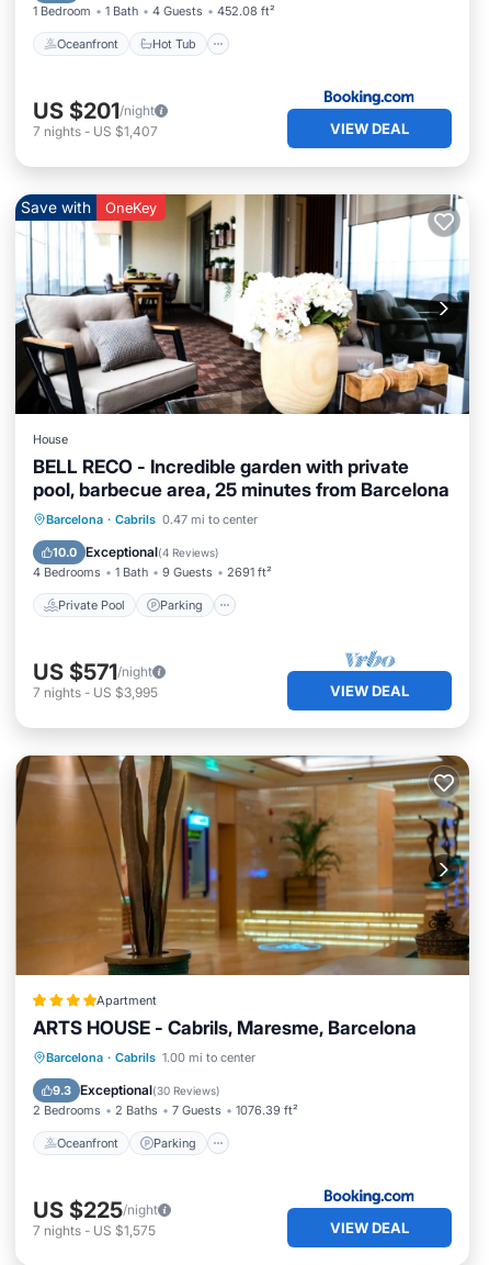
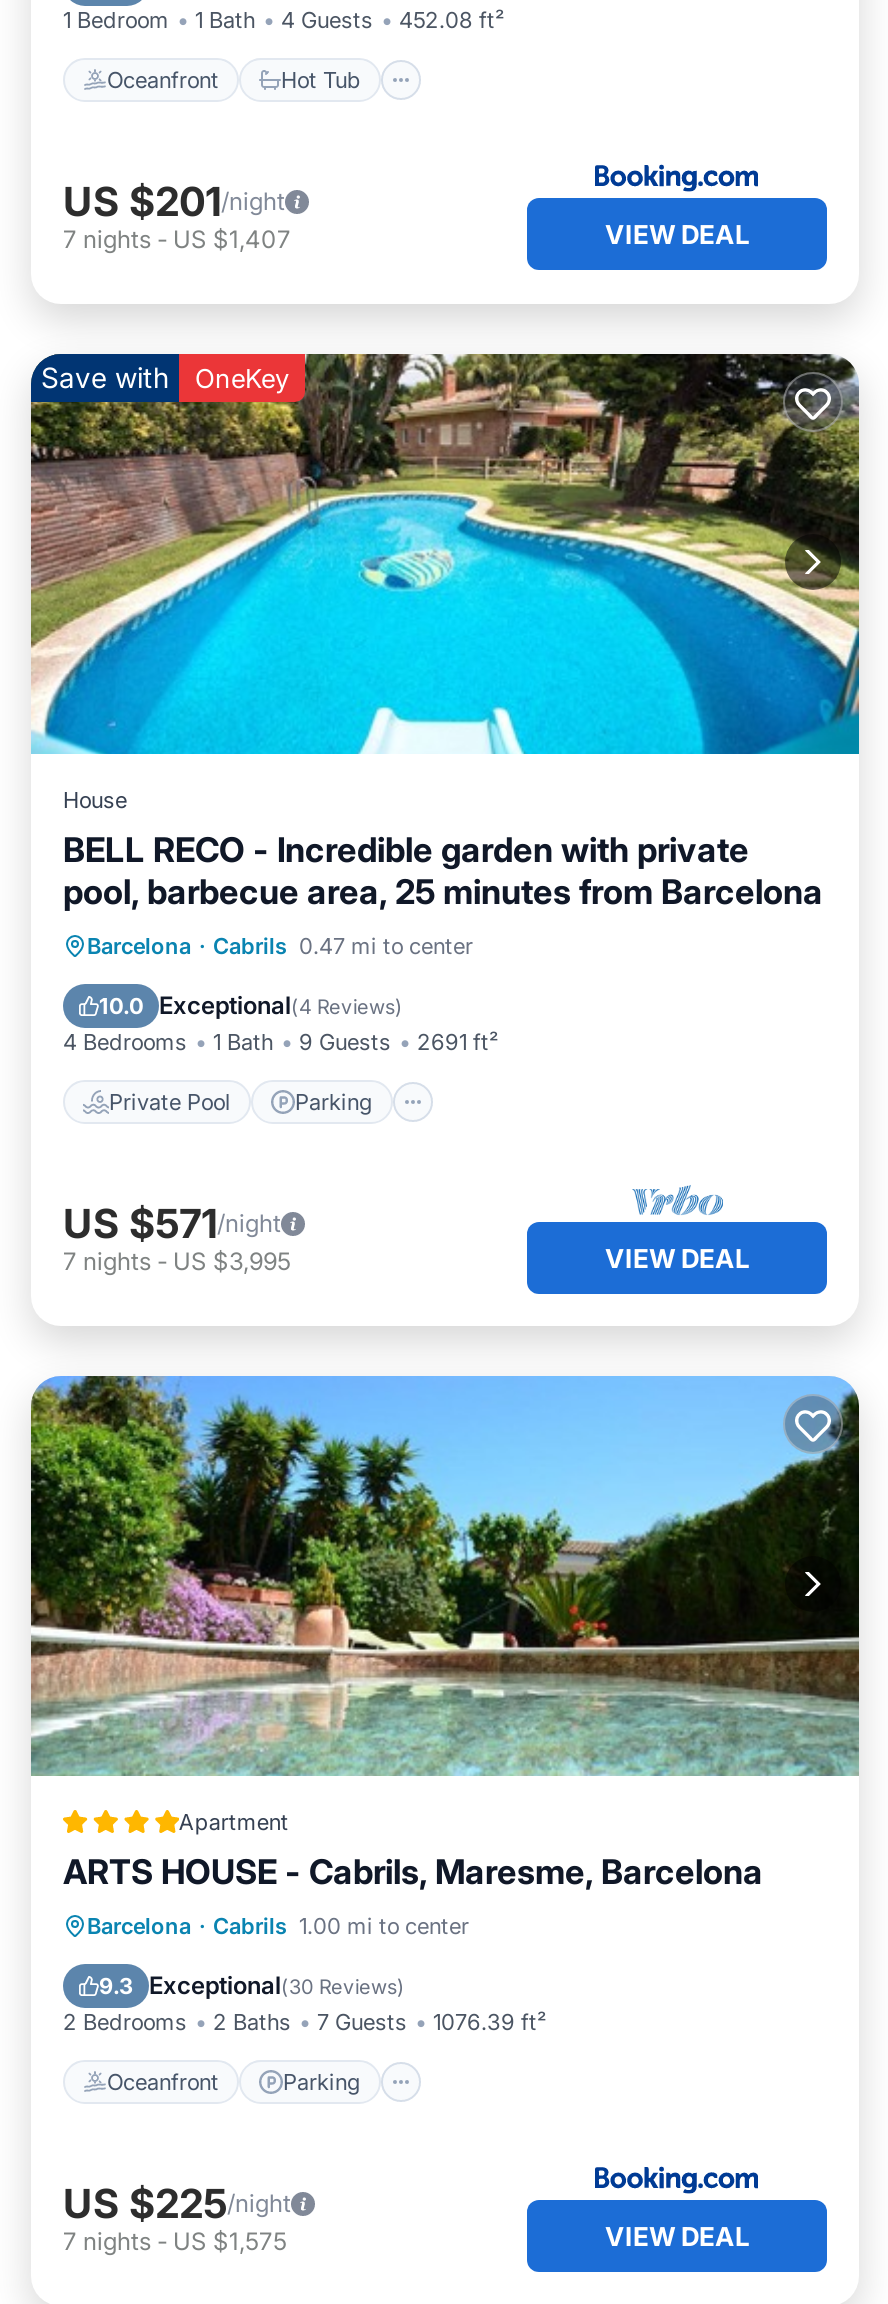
- [image]
+ [image]

- [image]
+ [image]
